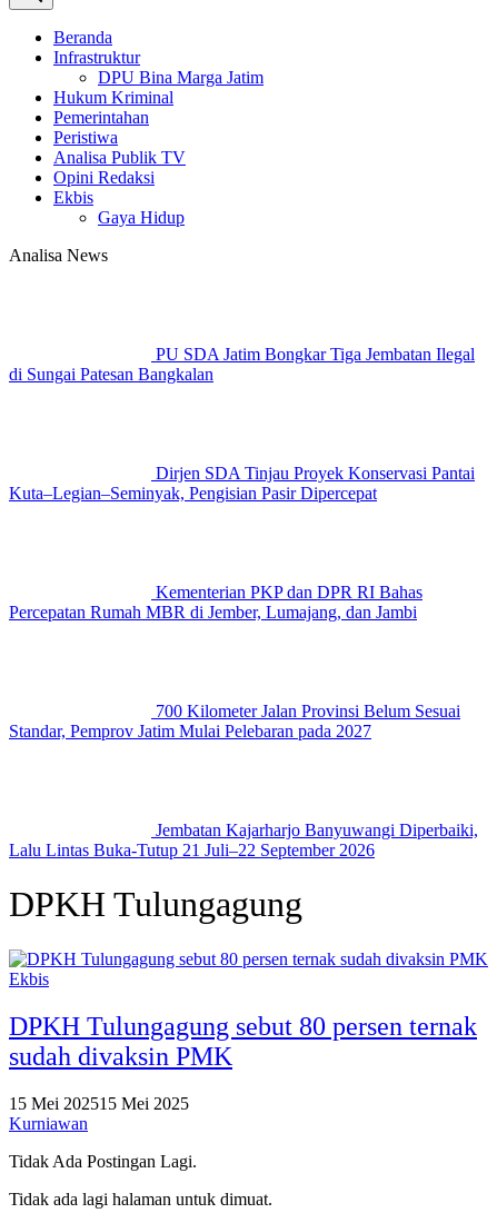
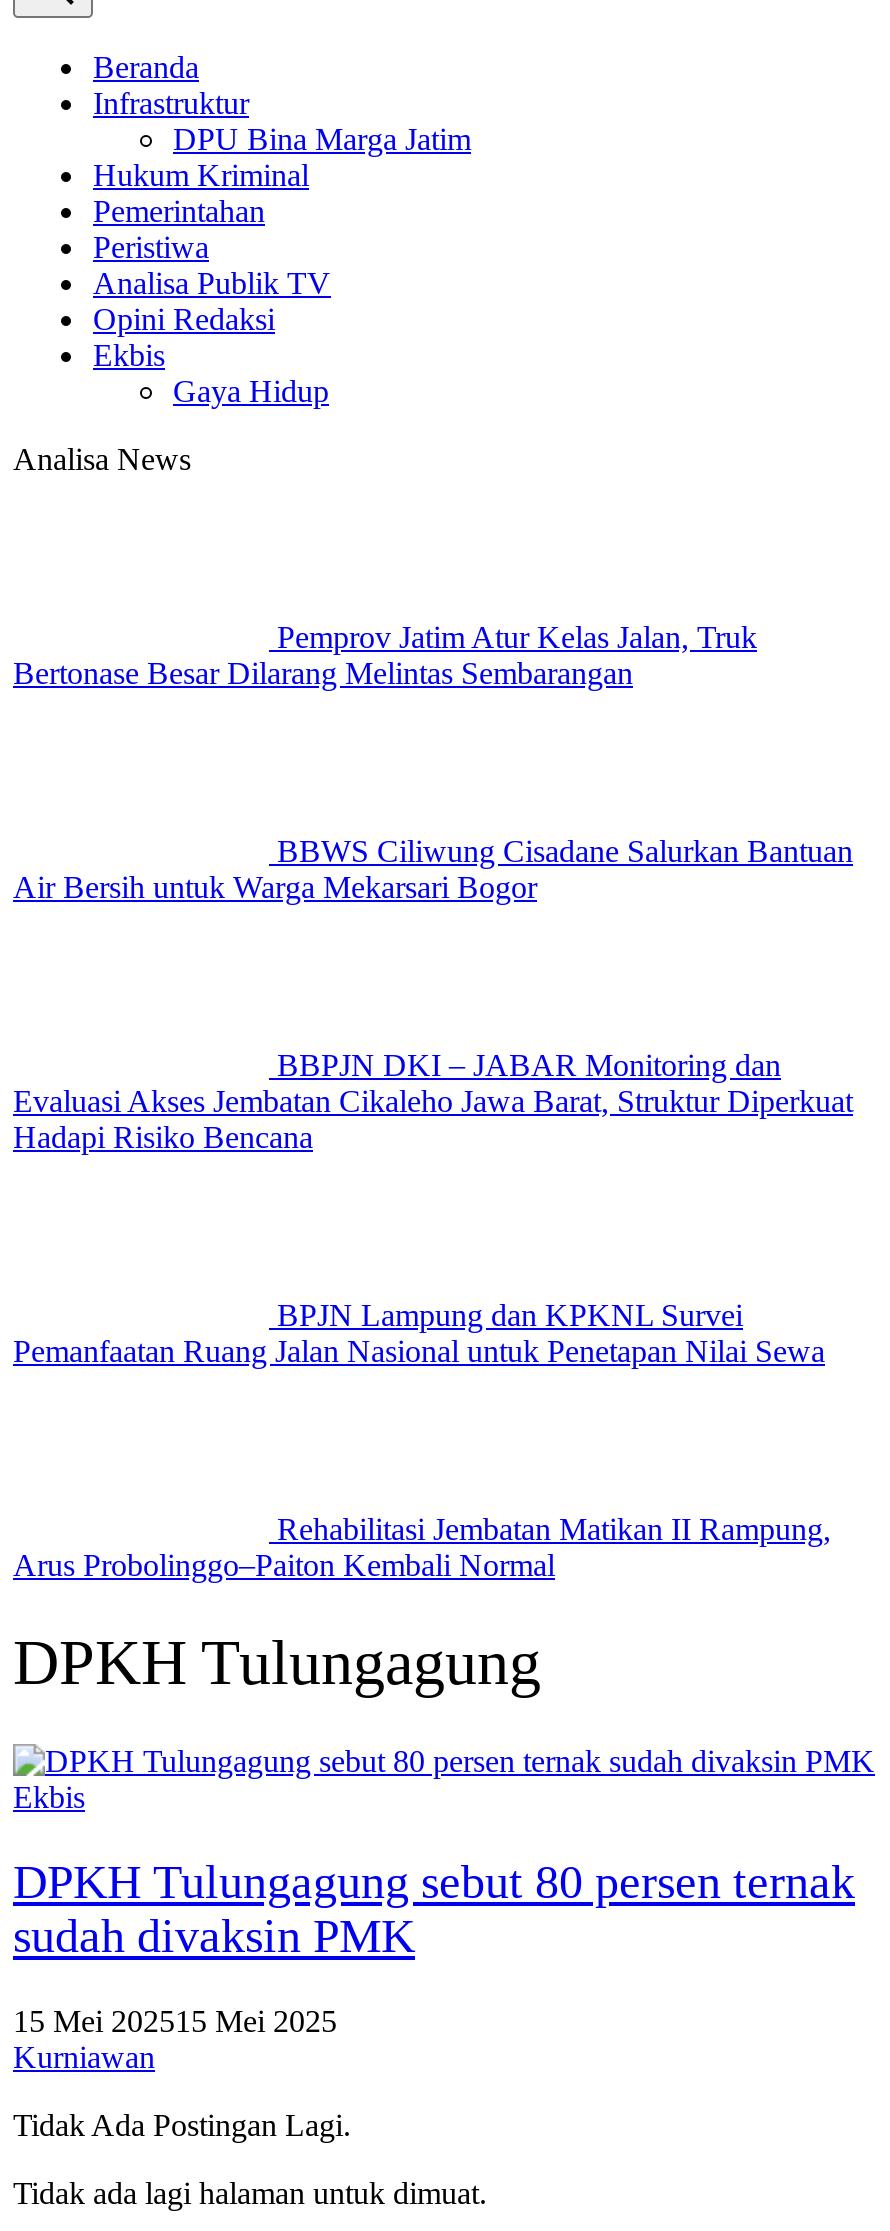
- PU SDA Jatim Bongkar Tiga Jembatan Ilegal
- di Sungai Patesan Bangkalan
+ Pemprov Jatim Atur Kelas Jalan, Truk
+ Bertonase Besar Dilarang Melintas Sembarangan

- Dirjen SDA Tinjau Proyek Konservasi Pantai
- Kuta–Legian–Seminyak, Pengisian Pasir Dipercepat
+ BBWS Ciliwung Cisadane Salurkan Bantuan
+ Air Bersih untuk Warga Mekarsari Bogor

- Kementerian PKP dan DPR RI Bahas
- Percepatan Rumah MBR di Jember, Lumajang, dan Jambi
+ BBPJN DKI – JABAR Monitoring dan
+ Evaluasi Akses Jembatan Cikaleho Jawa Barat, Struktur Diperkuat
+ Hadapi Risiko Bencana

- 700 Kilometer Jalan Provinsi Belum Sesuai
- Standar, Pemprov Jatim Mulai Pelebaran pada 2027
+ BPJN Lampung dan KPKNL Survei
+ Pemanfaatan Ruang Jalan Nasional untuk Penetapan Nilai Sewa

- Jembatan Kajarharjo Banyuwangi Diperbaiki,
- Lalu Lintas Buka-Tutup 21 Juli–22 September 2026
+ Rehabilitasi Jembatan Matikan II Rampung,
+ Arus Probolinggo–Paiton Kembali Normal
